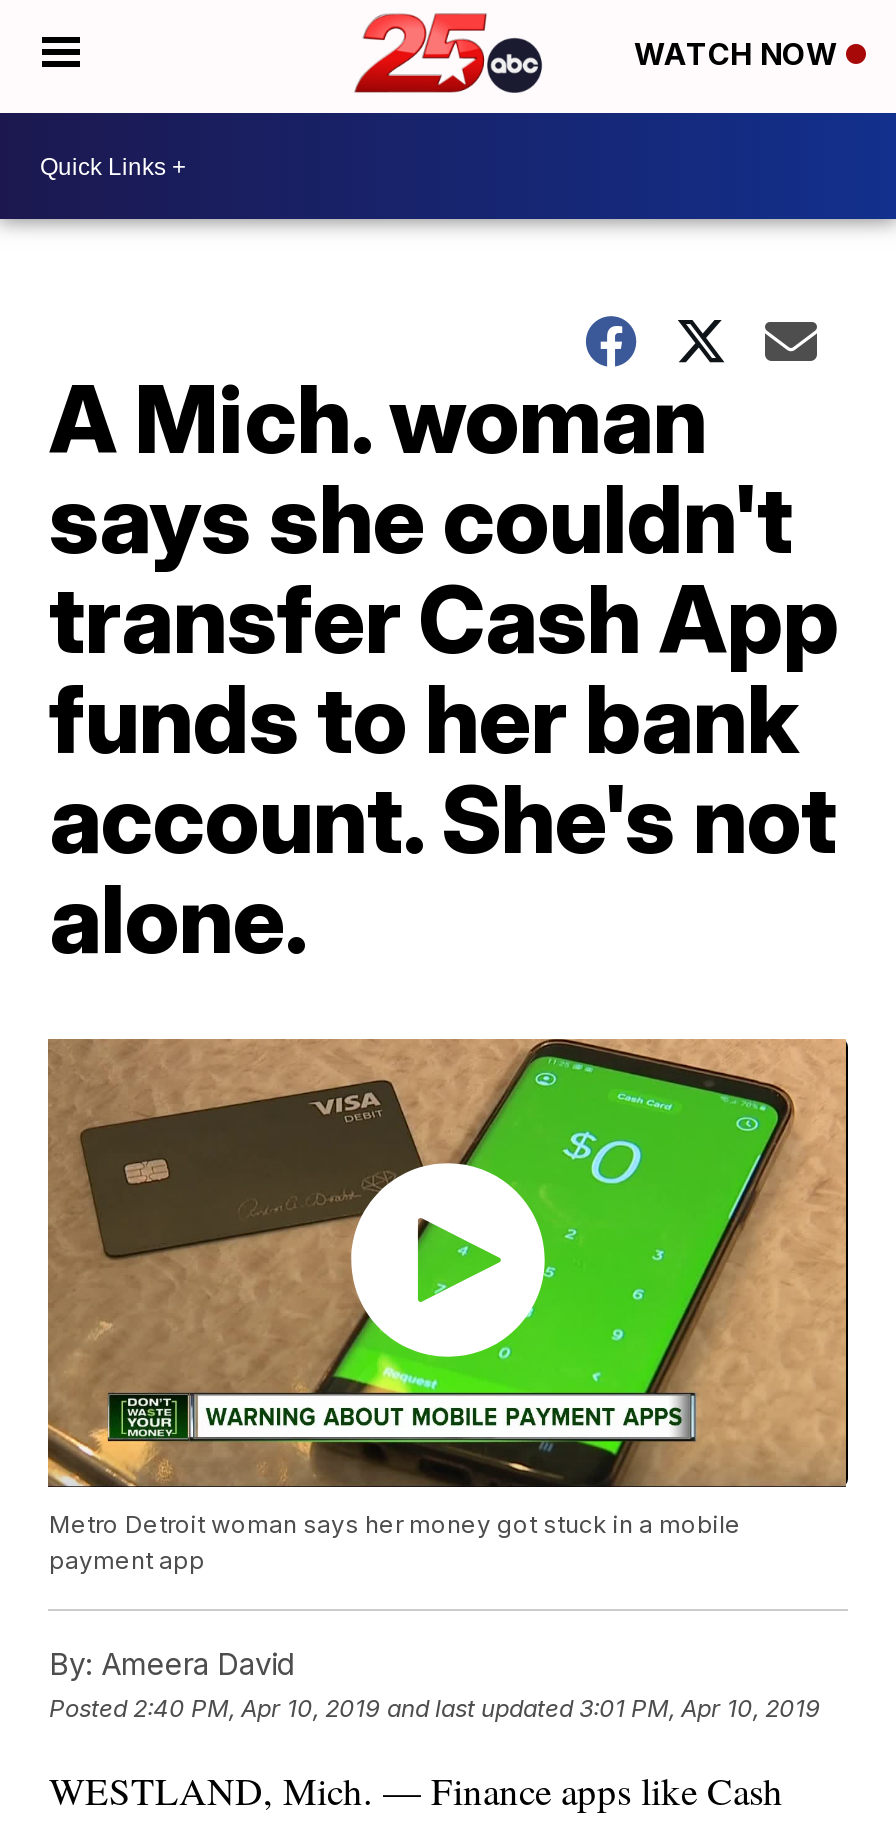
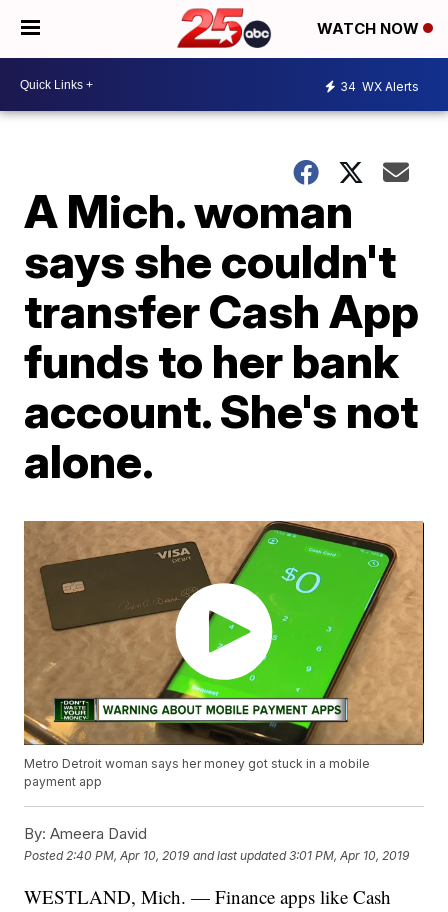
+ 34 WX Alerts
